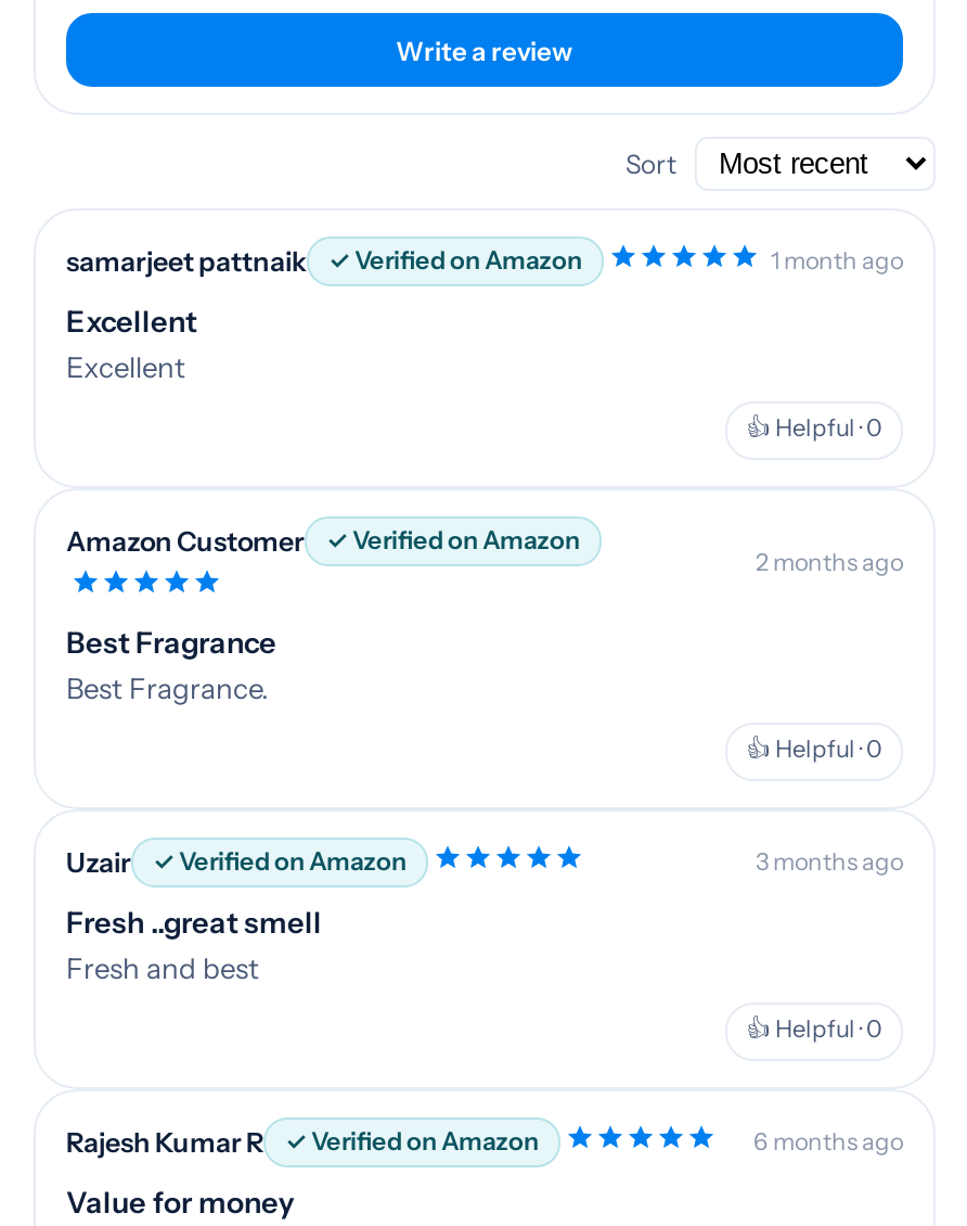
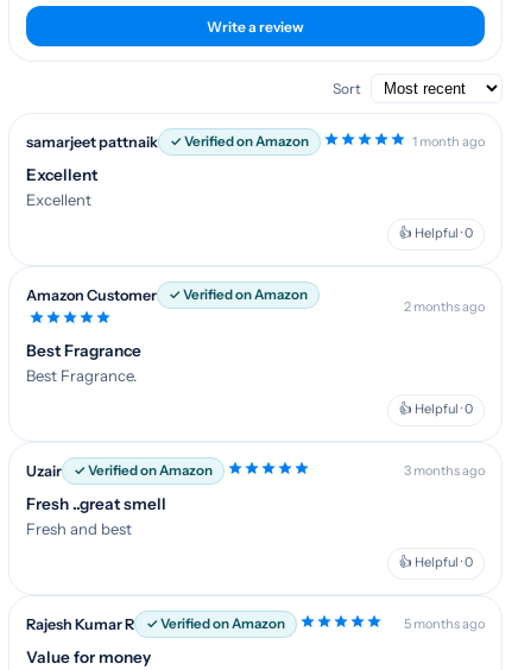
- 6 months ago
+ 5 months ago
